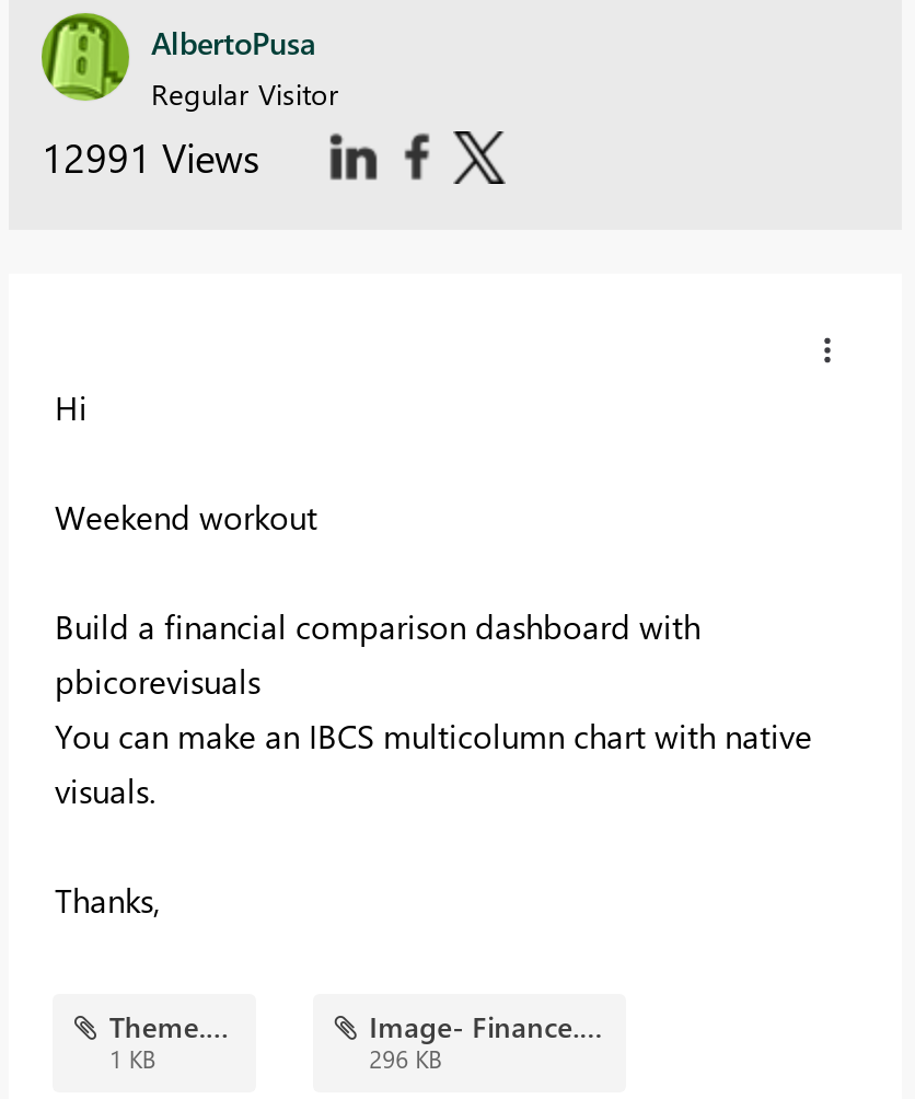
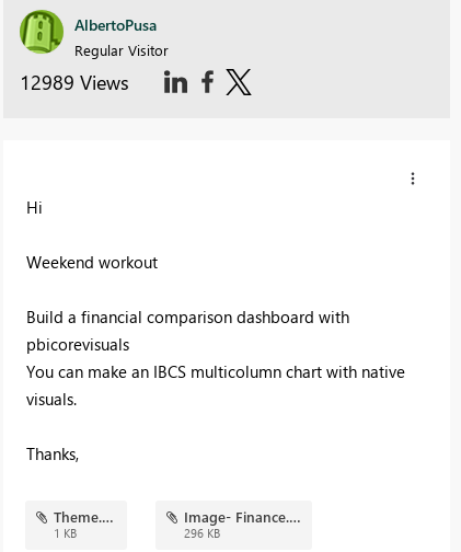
- 12991 Views
+ 12989 Views
